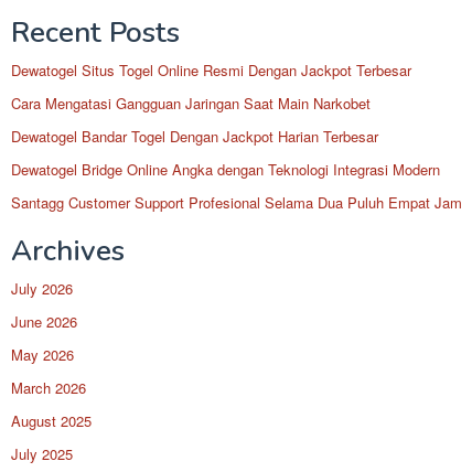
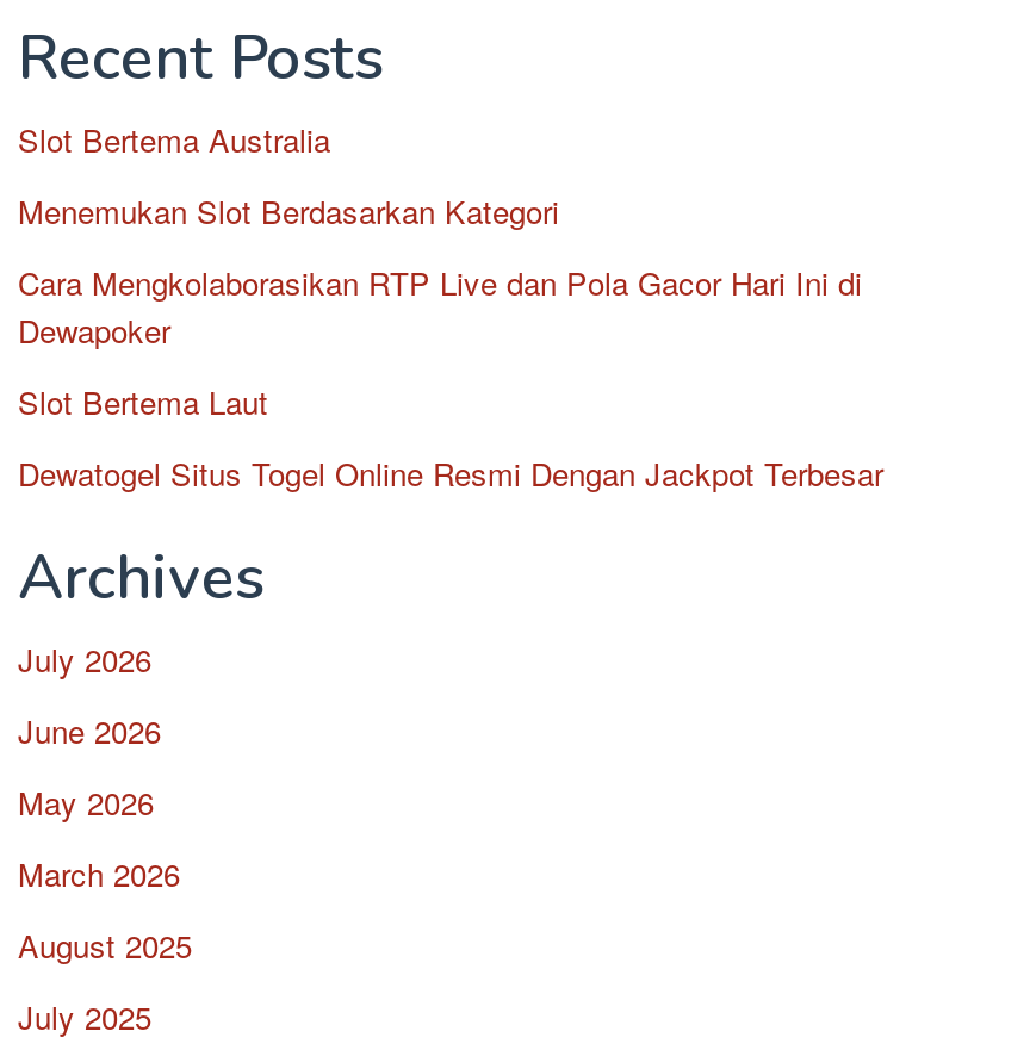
+ Slot Bertema Australia
+ Menemukan Slot Berdasarkan Kategori
+ Cara Mengkolaborasikan RTP Live dan Pola Gacor Hari Ini di
+ Dewapoker
+ Slot Bertema Laut

moved down: Dewatogel Situs Togel Online Resmi Dengan Jackpot Terbesar

- Cara Mengatasi Gangguan Jaringan Saat Main Narkobet
- Dewatogel Bandar Togel Dengan Jackpot Harian Terbesar
- Dewatogel Bridge Online Angka dengan Teknologi Integrasi Modern
- Santagg Customer Support Profesional Selama Dua Puluh Empat Jam
